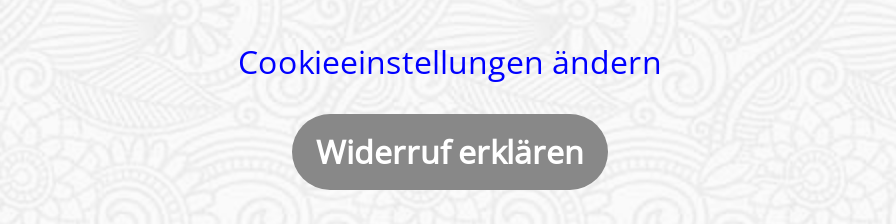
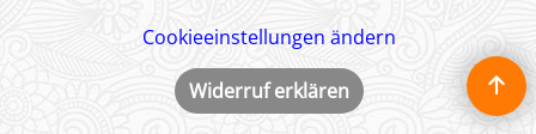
+ [image]
